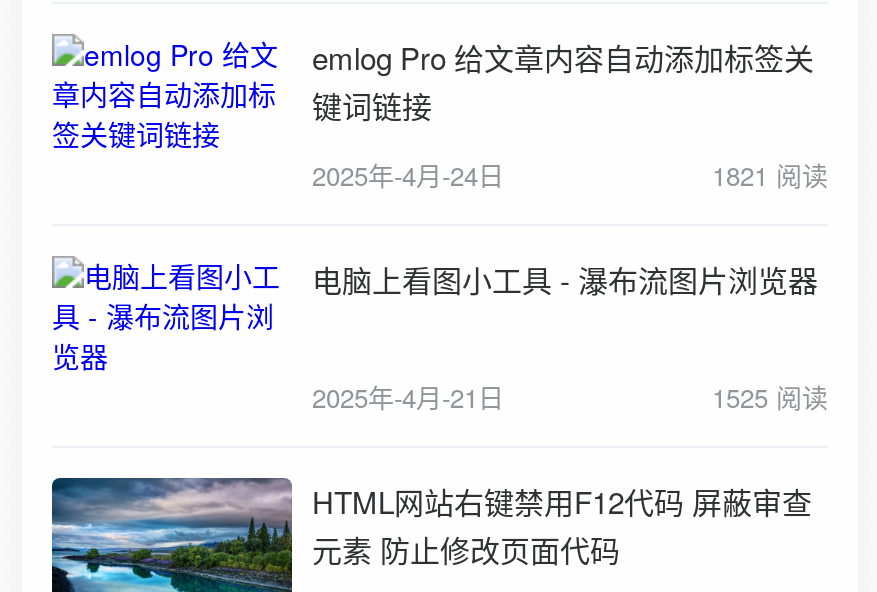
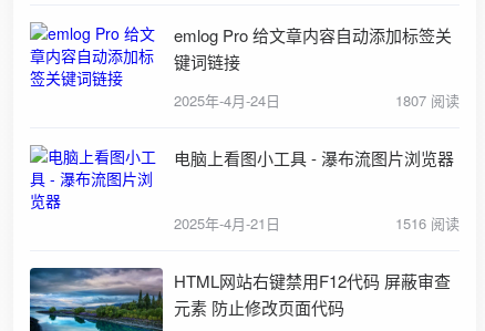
- 1821 阅读
+ 1807 阅读

- 1525 阅读
+ 1516 阅读
